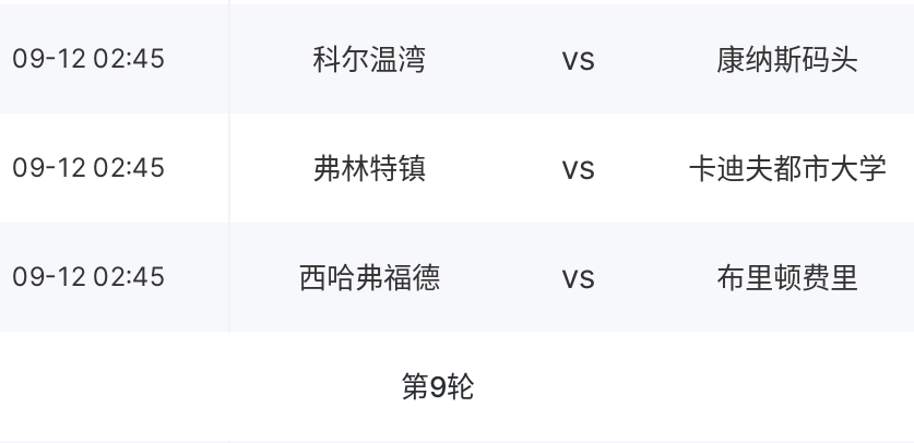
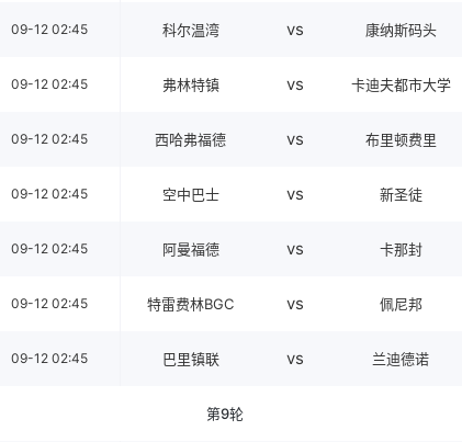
+ 09-12 02:45
+ 空中巴士
+ vs
+ 新圣徒
+ 09-12 02:45
+ 阿曼福德
+ vs
+ 卡那封
+ 09-12 02:45
+ 特雷费林BGC
+ vs
+ 佩尼邦
+ 09-12 02:45
+ 巴里镇联
+ vs
+ 兰迪德诺
